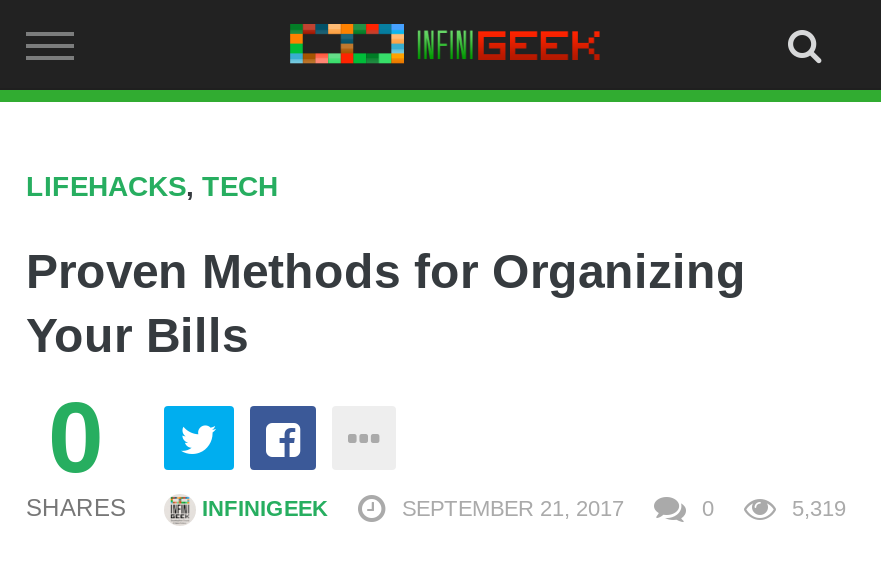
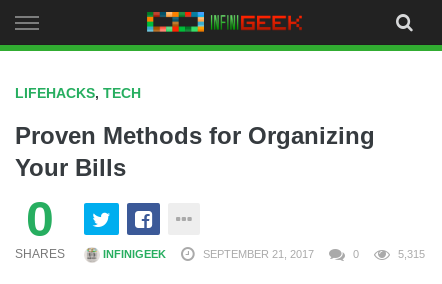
- 5,319
+ 5,315
